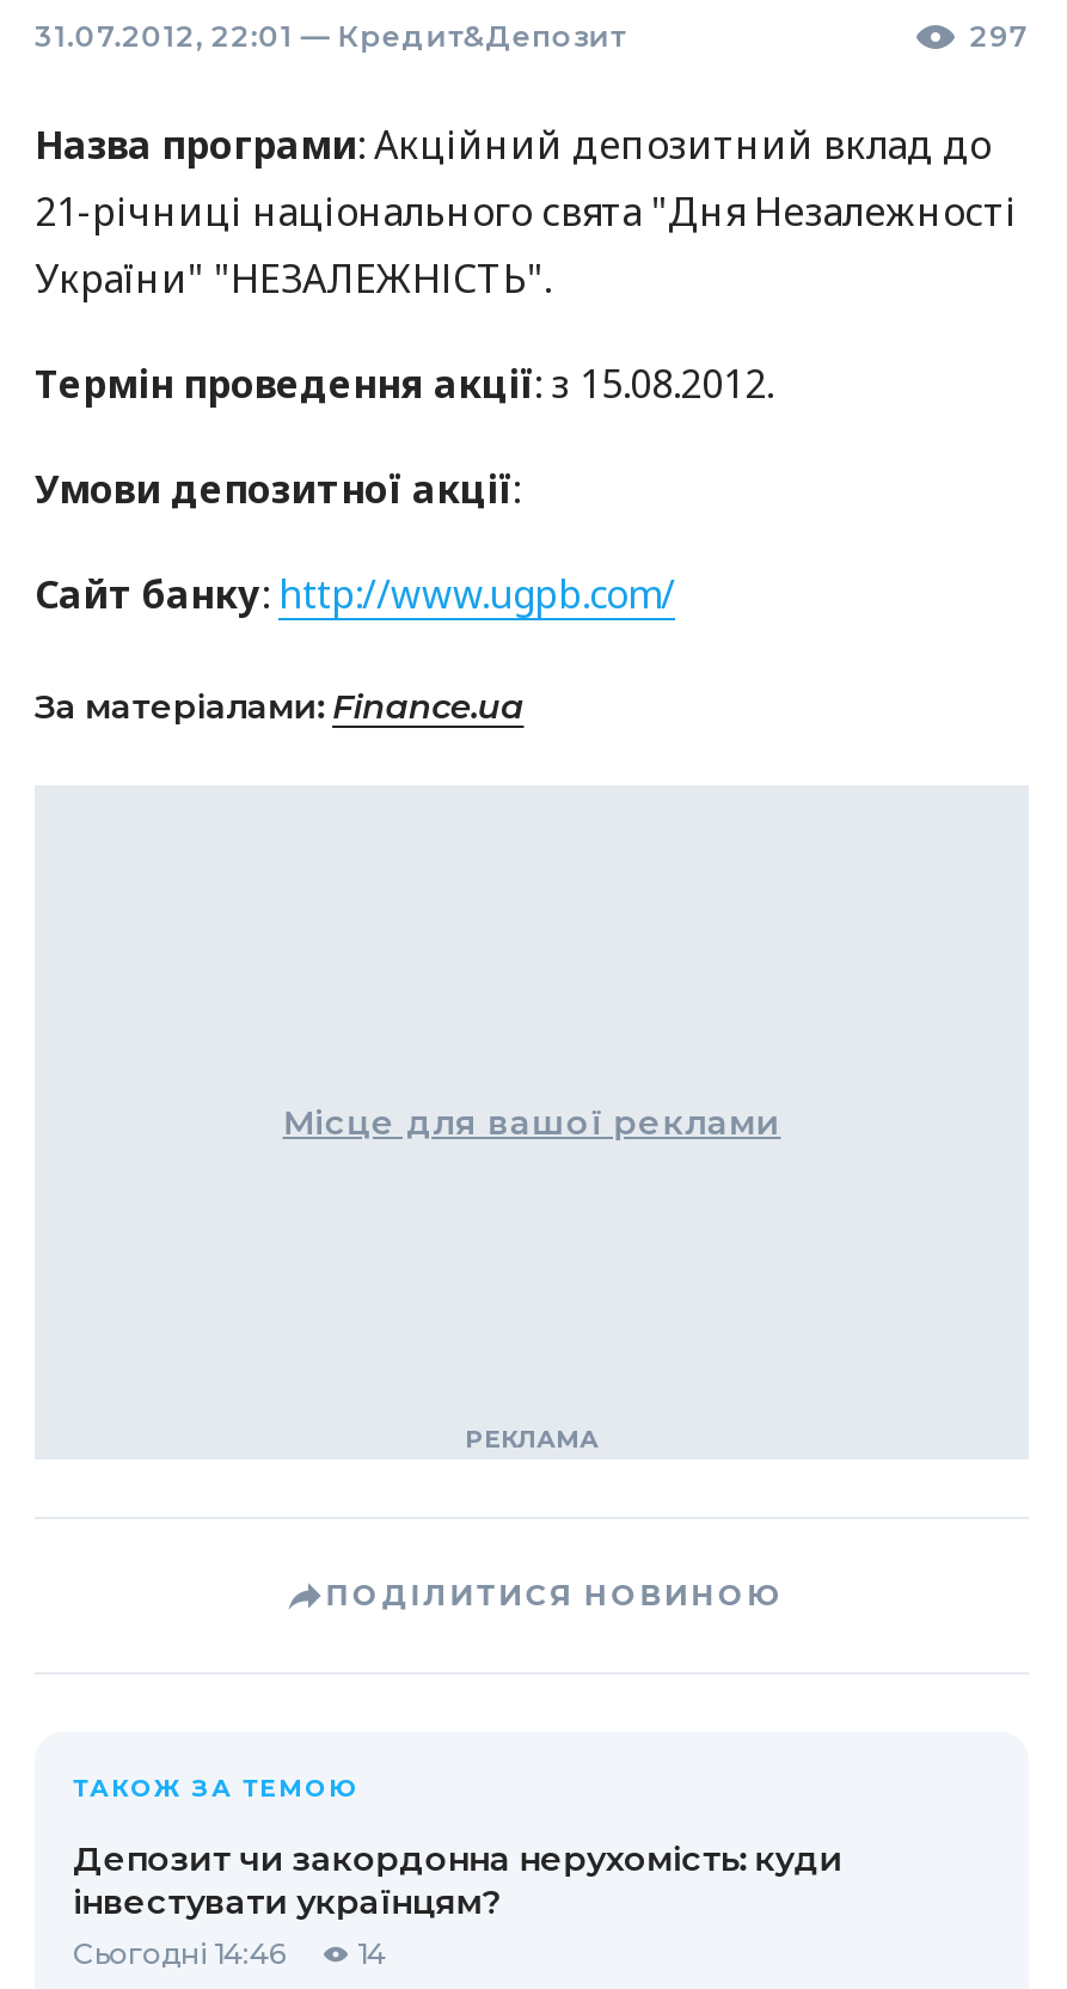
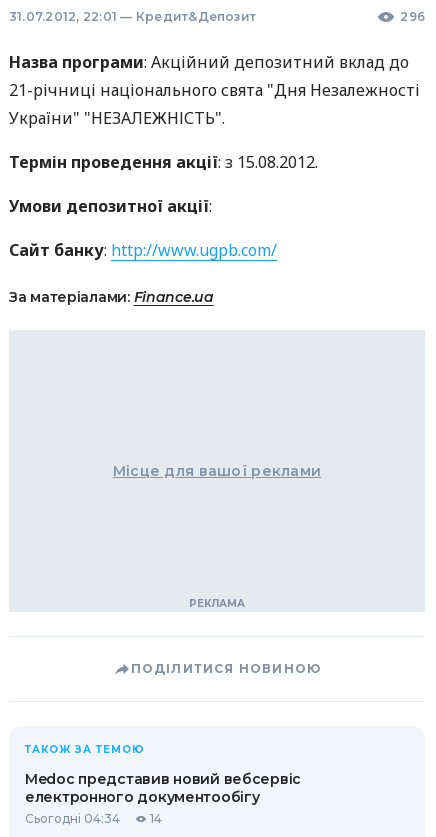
- 297
+ 296

- Депозит чи закордонна нерухомість: куди
- інвестувати українцям?
- Сьогодні 14:46
+ Medoc представив новий вебсервіс
+ електронного документообігу
+ Сьогодні 04:34
